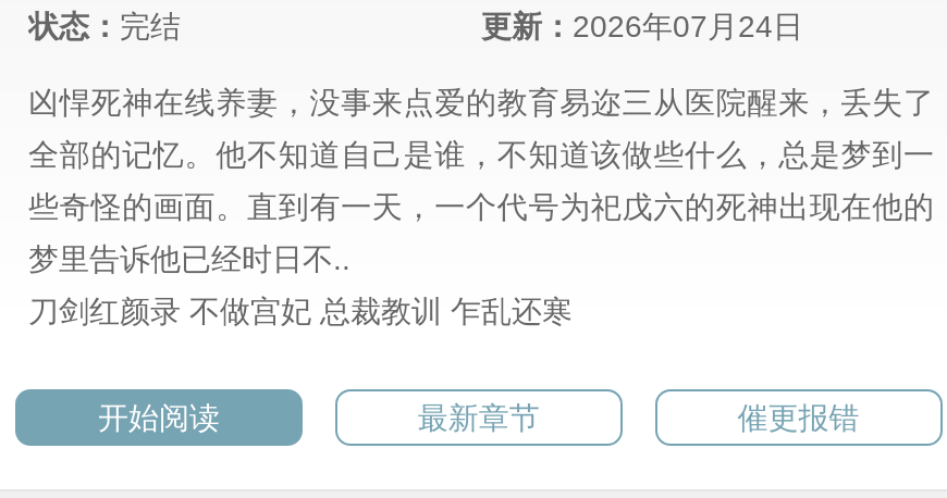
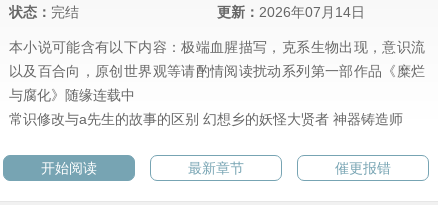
- 更新：2026年07月24日
- 凶悍死神在线养妻，没事来点爱的教育易迩三从医院醒来，丢失了
- 全部的记忆。他不知道自己是谁，不知道该做些什么，总是梦到一
- 些奇怪的画面。直到有一天，一个代号为祀戊六的死神出现在他的
- 梦里告诉他已经时日不..
- 刀剑红颜录 不做宫妃 总裁教训 乍乱还寒
+ 更新：2026年07月14日
+ 本小说可能含有以下内容：极端血腥描写，克系生物出现，意识流
+ 以及百合向，原创世界观等请酌情阅读扰动系列第一部作品《糜烂
+ 与腐化》随缘连载中
+ 常识修改与a先生的故事的区别 幻想乡的妖怪大贤者 神器铸造师
